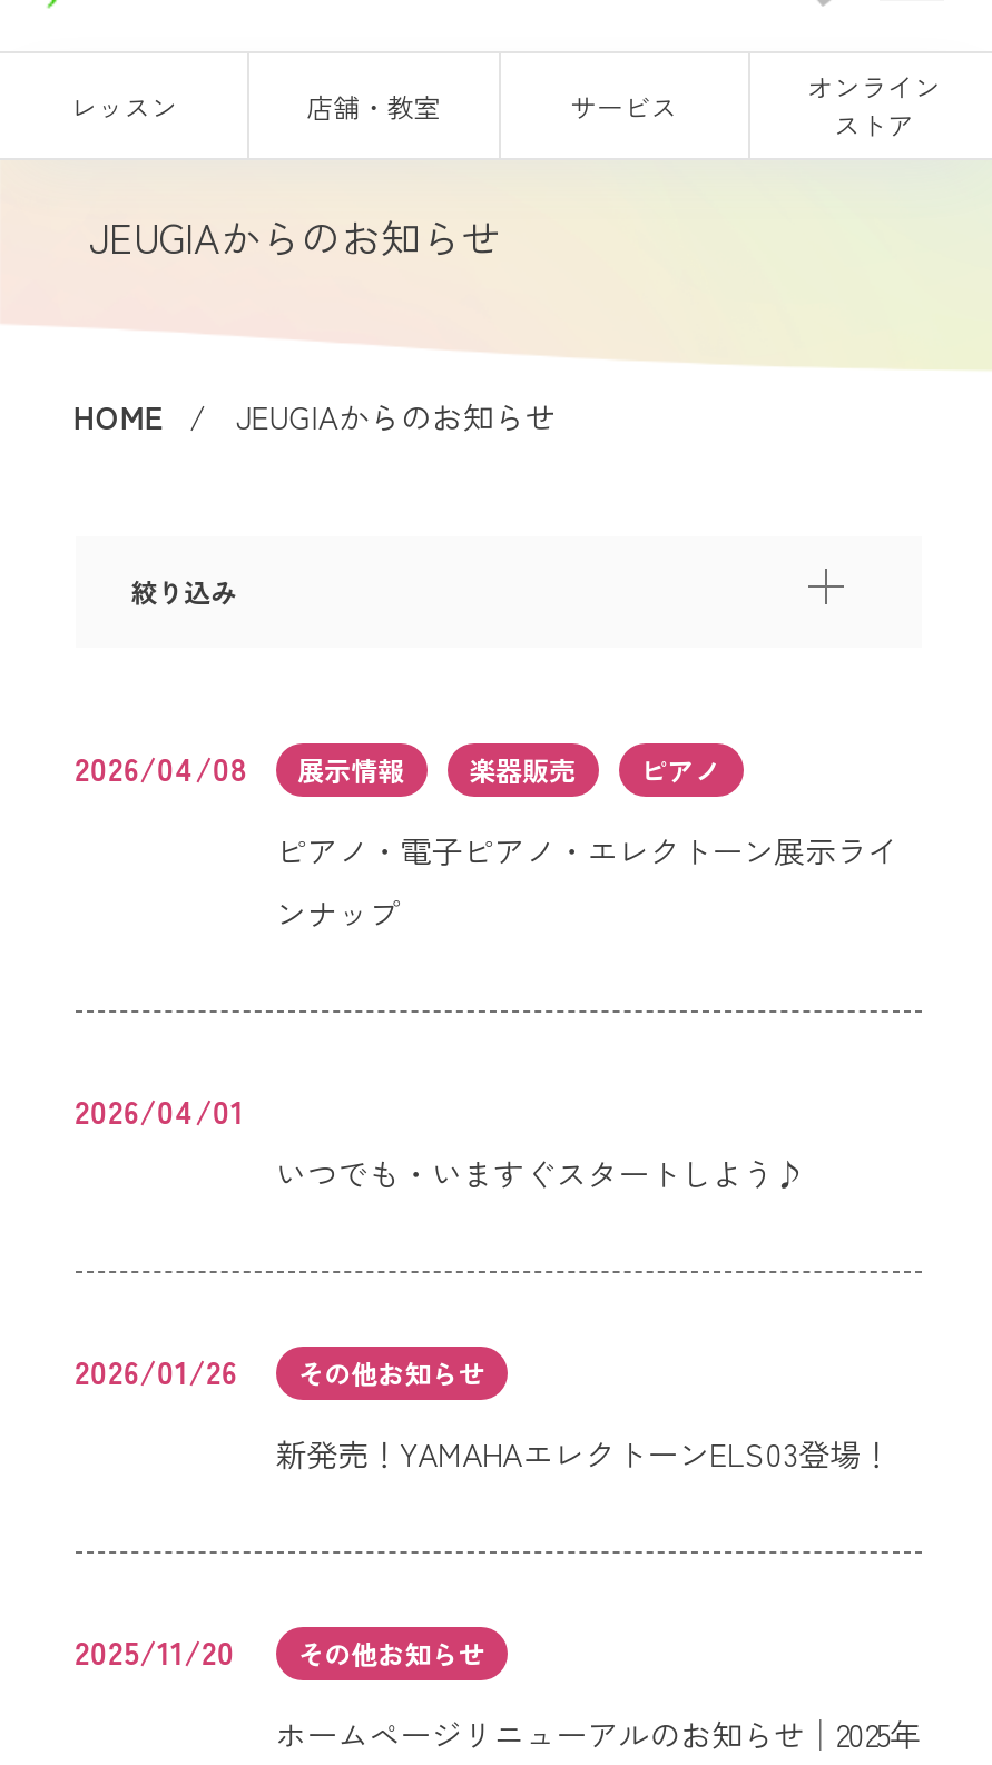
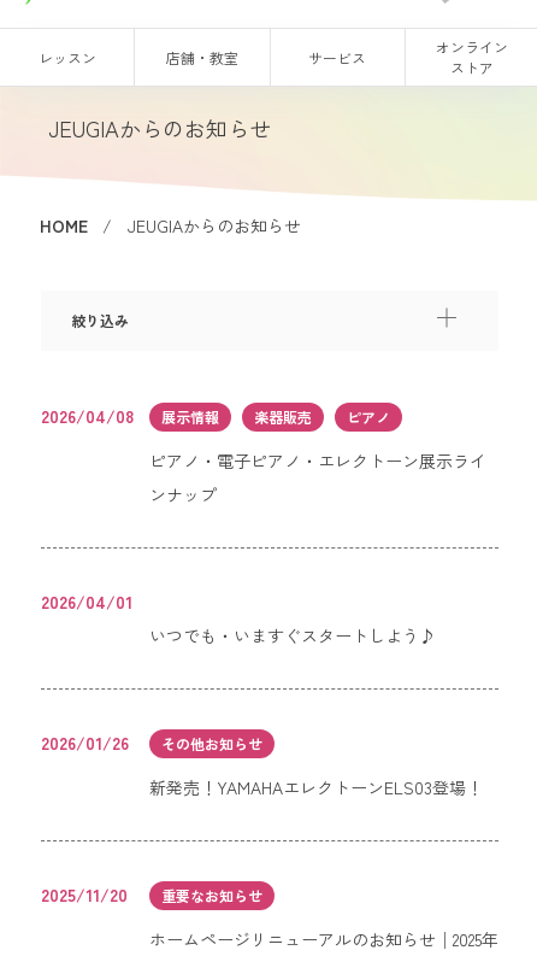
- その他お知らせ
+ 重要なお知らせ
